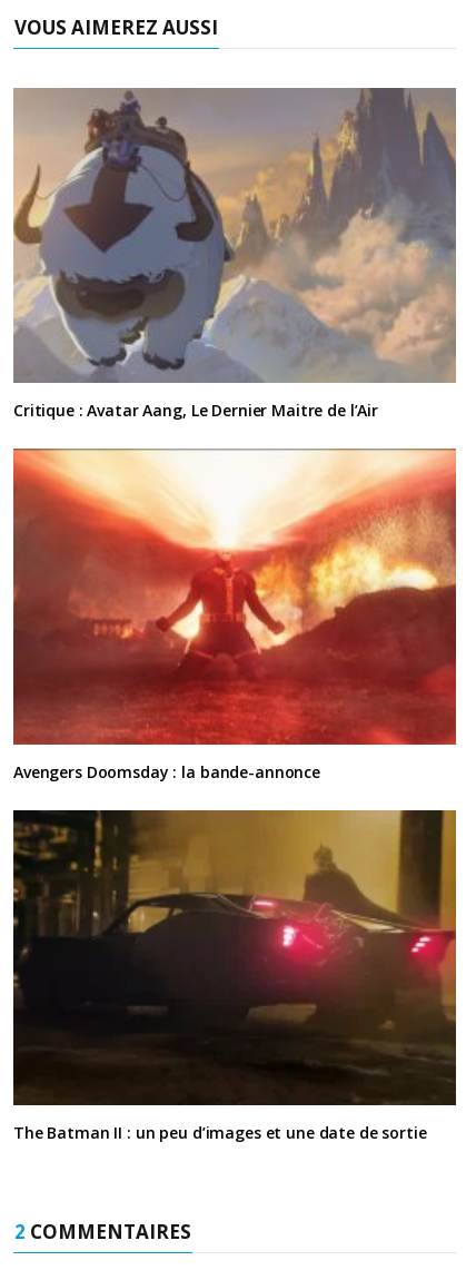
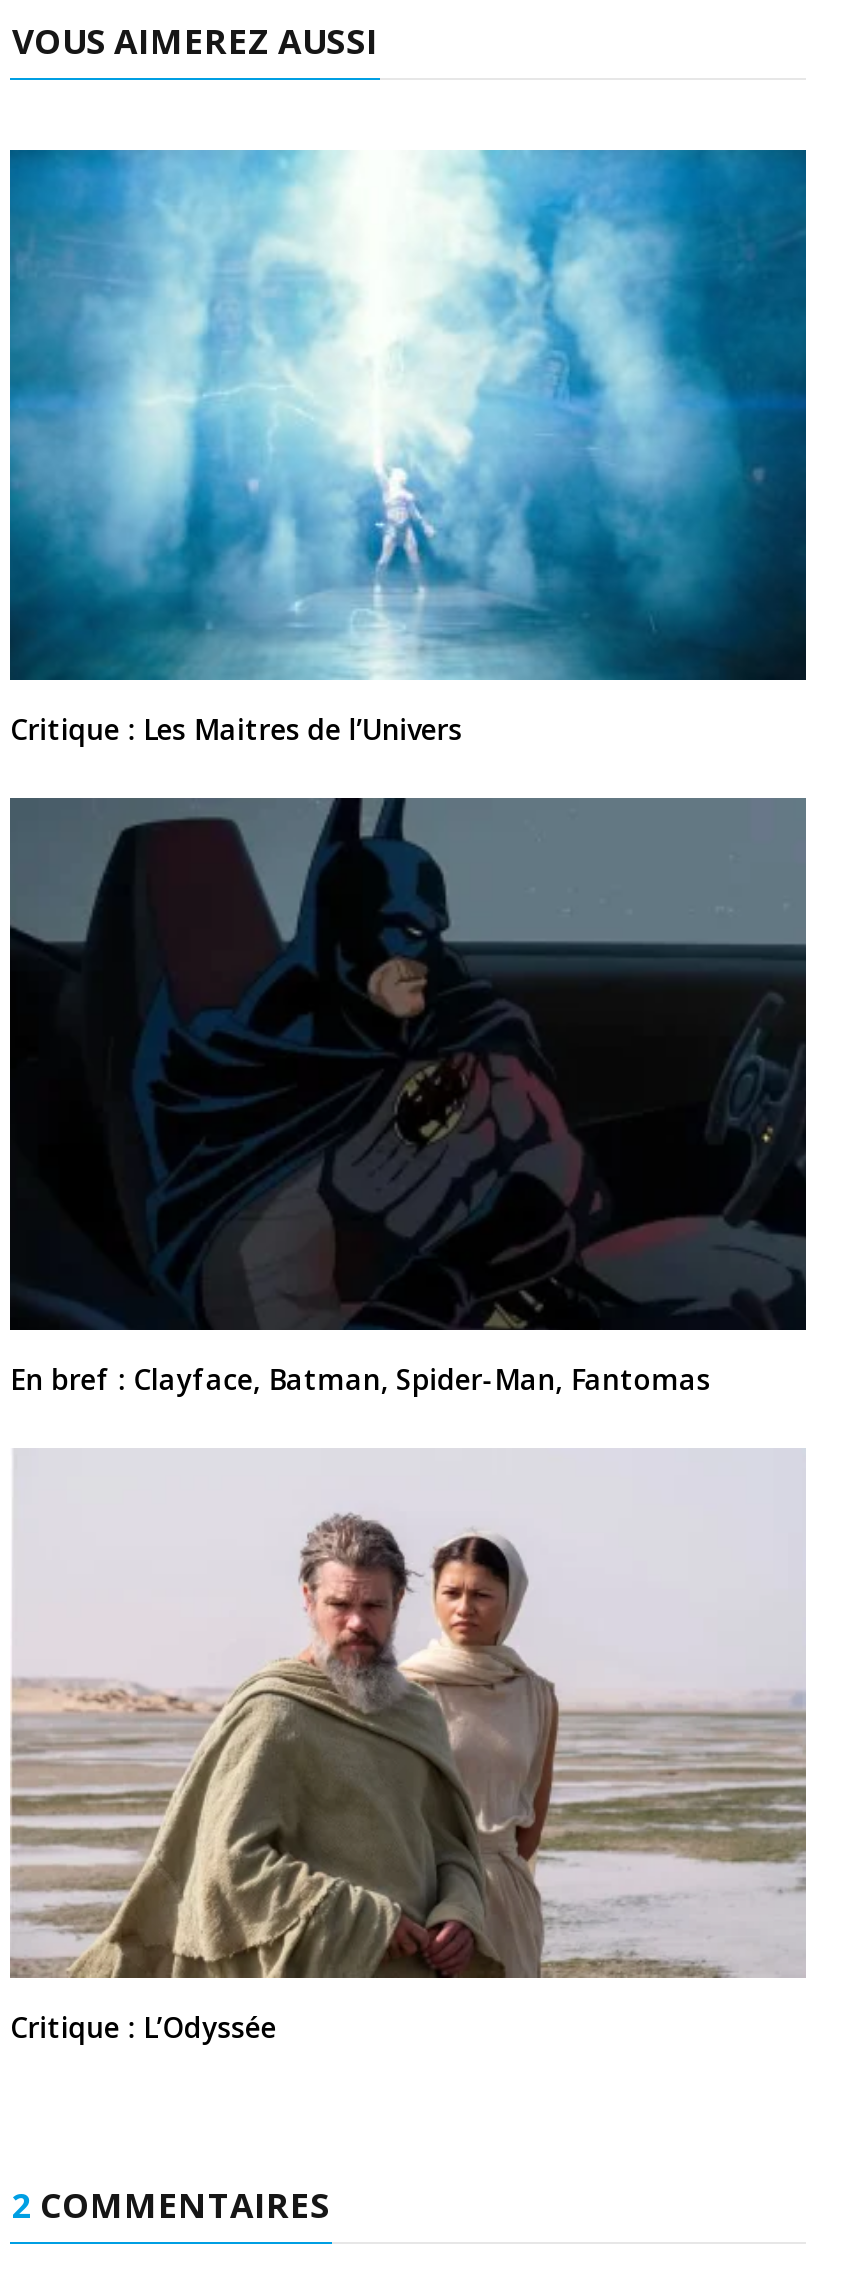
- [image]
- Critique : Avatar Aang, Le Dernier Maitre de l’Air
+ [image]
+ Critique : Les Maitres de l’Univers

- [image]
- Avengers Doomsday : la bande-annonce
+ [image]
+ En bref : Clayface, Batman, Spider-Man, Fantomas

- [image]
- The Batman II : un peu d’images et une date de sortie
+ [image]
+ Critique : L’Odyssée
